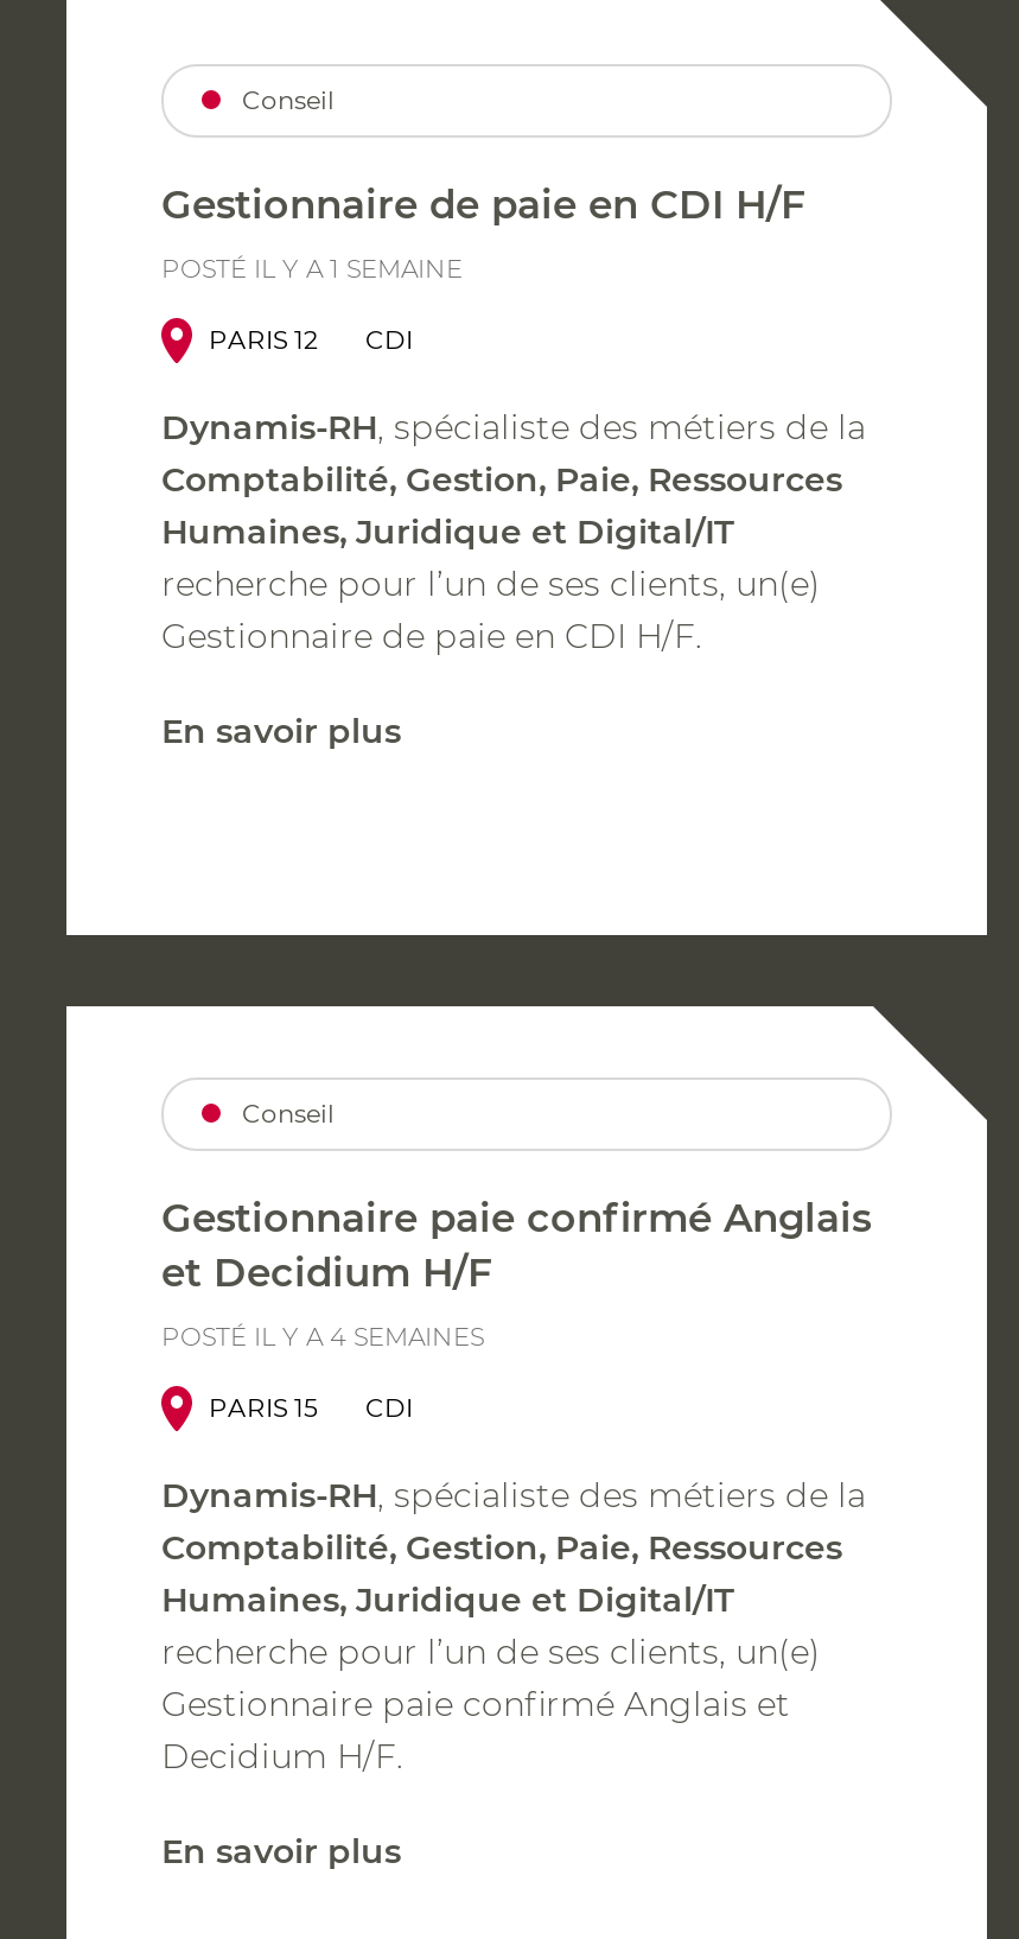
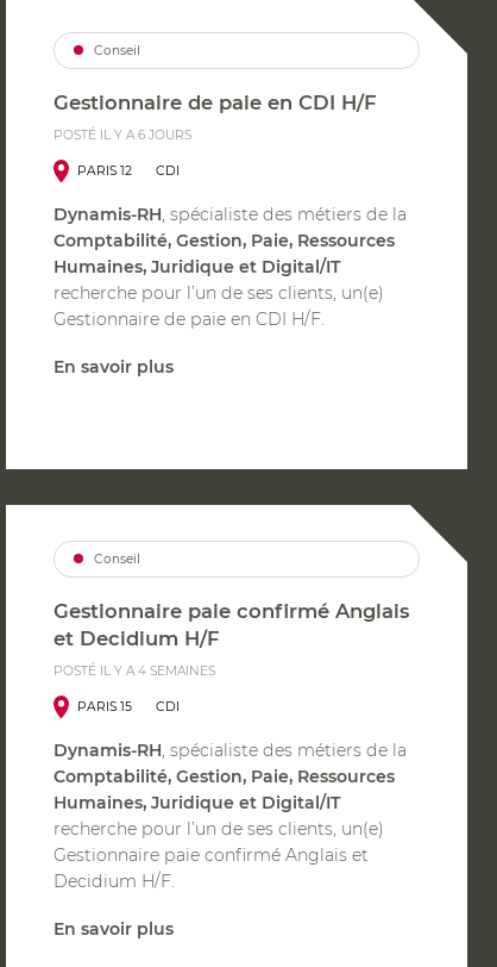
- POSTÉ IL Y A 1 SEMAINE
+ POSTÉ IL Y A 6 JOURS
